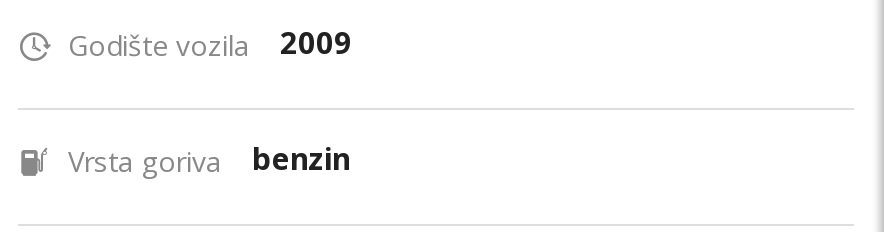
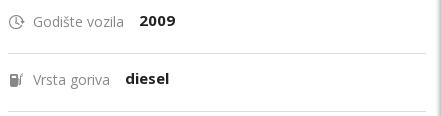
- benzin
+ diesel
